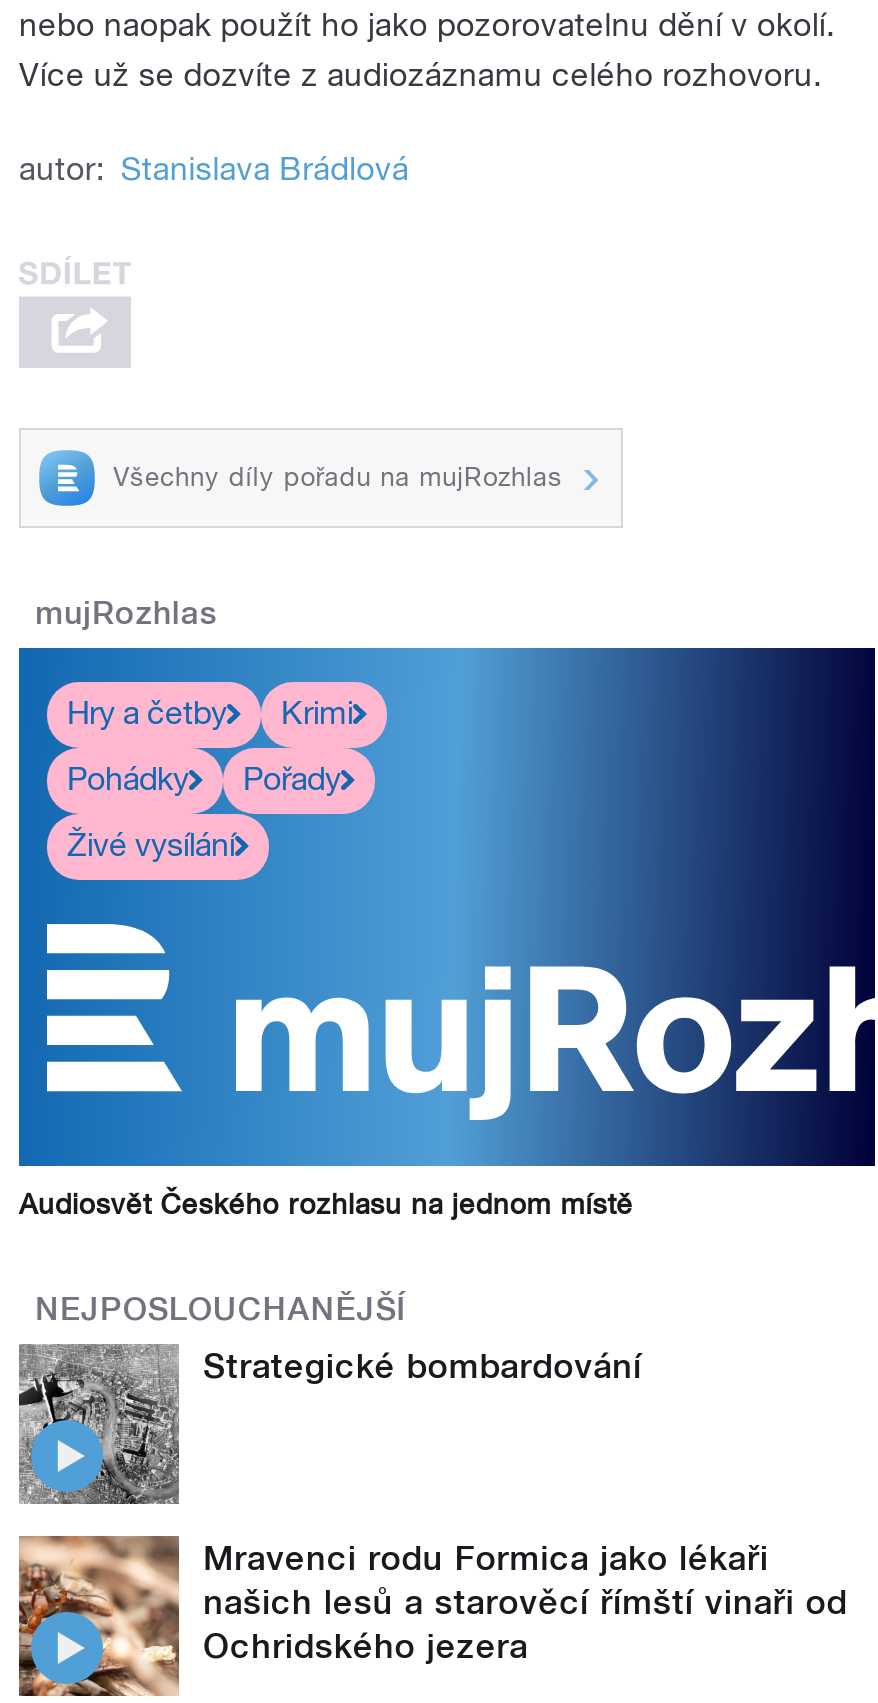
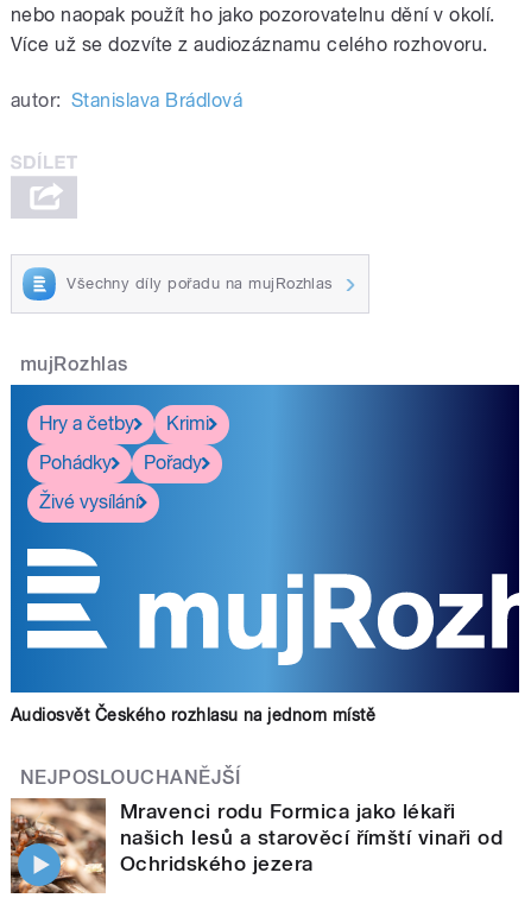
- [image]
- Strategické bombardování
